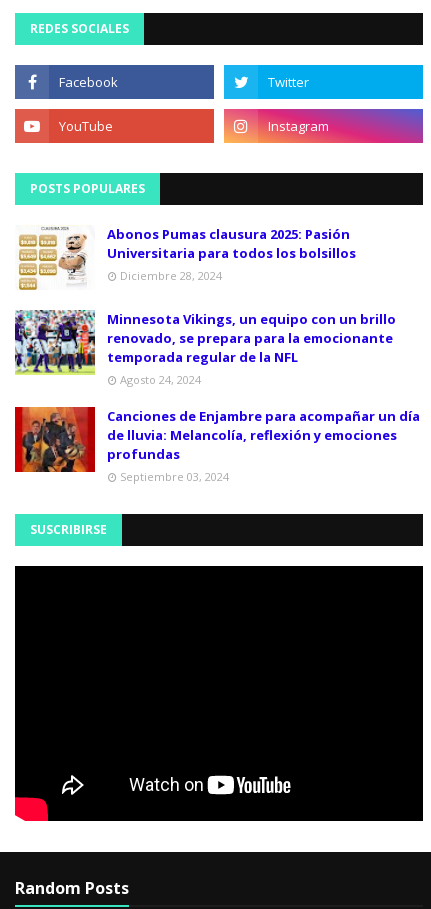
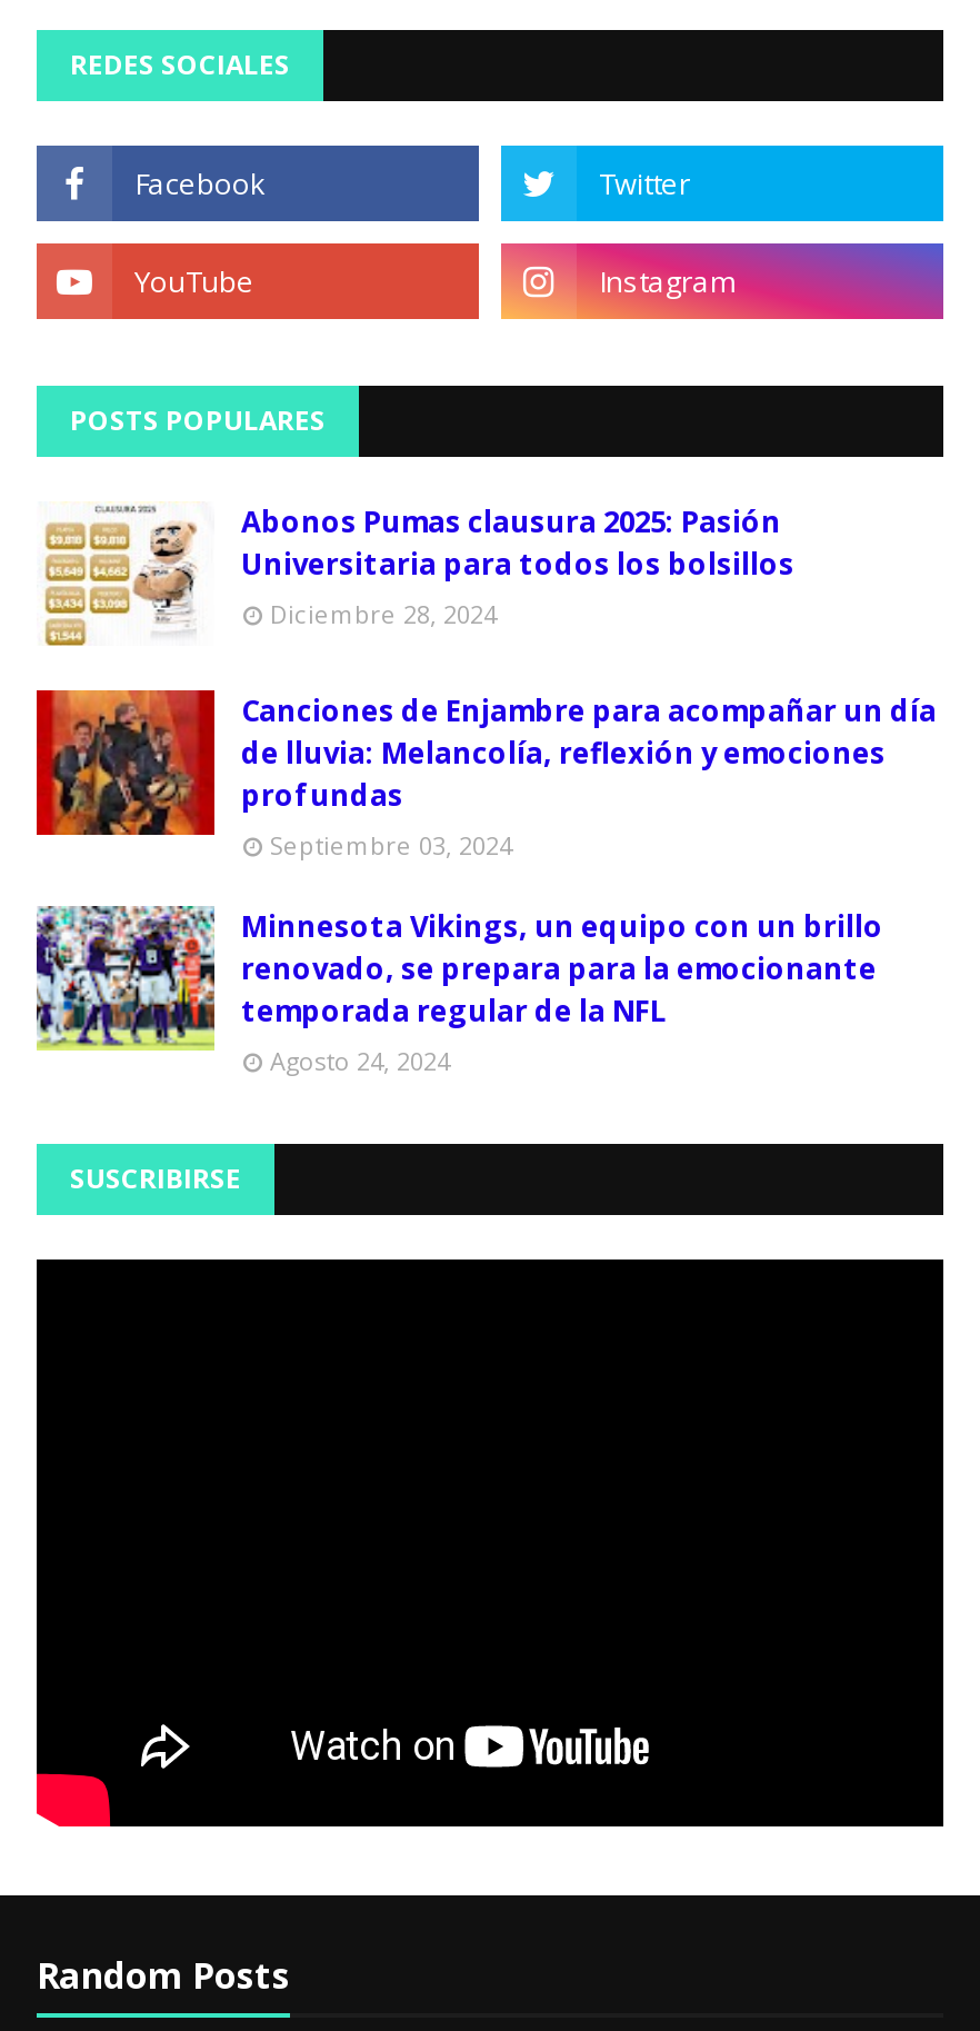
moved down: [image] | Minnesota Vikings, un equipo con un brillo | renovado, se prepara para la emocionante | temporada regular de la NFL | Agosto 24, 2024

moved up: [image] | Canciones de Enjambre para acompañar un día | de lluvia: Melancolía, reflexión y emociones | profundas | Septiembre 03, 2024
